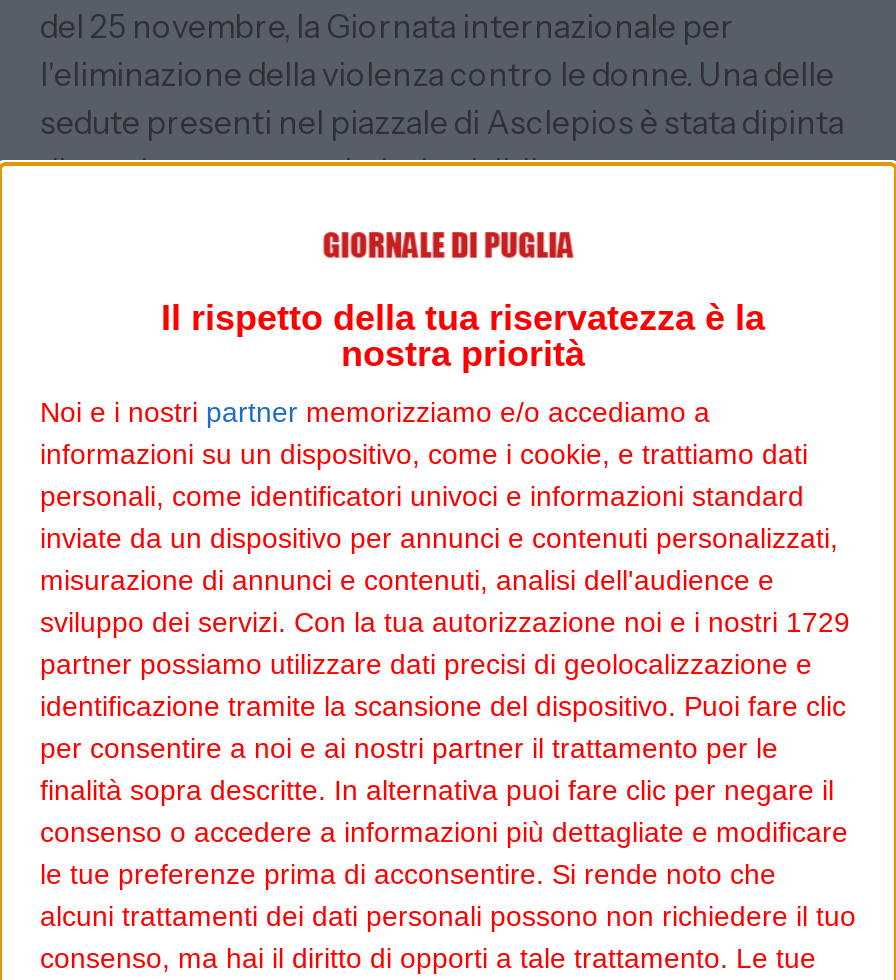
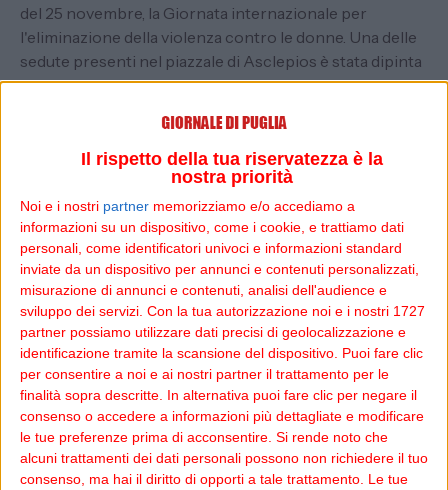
- sviluppo dei servizi. Con la tua autorizzazione noi e i nostri 1729
+ sviluppo dei servizi. Con la tua autorizzazione noi e i nostri 1727
